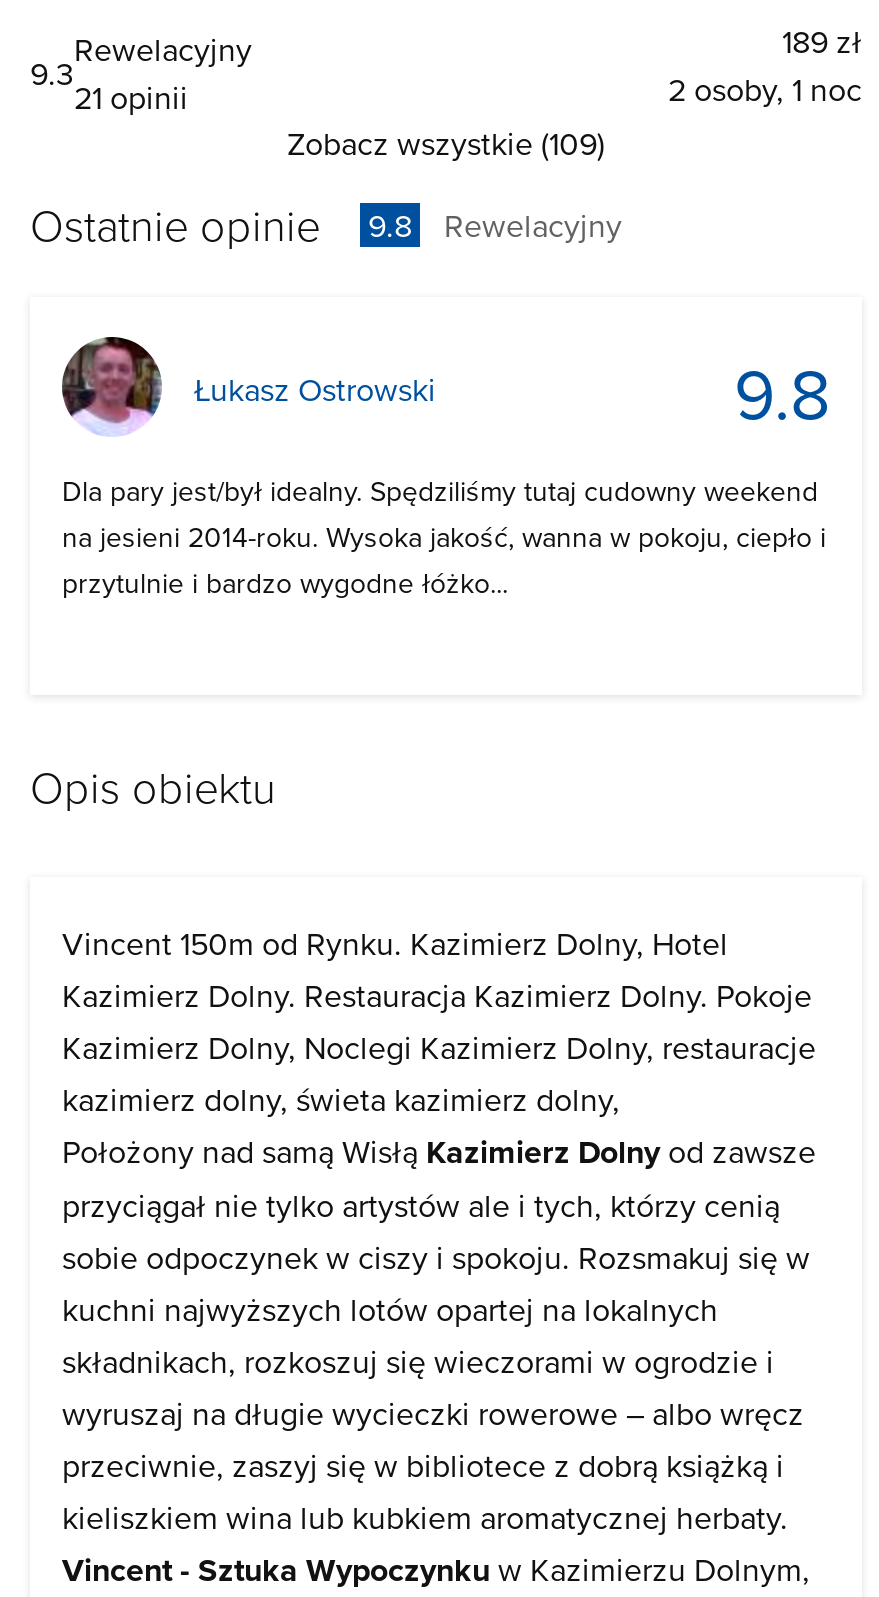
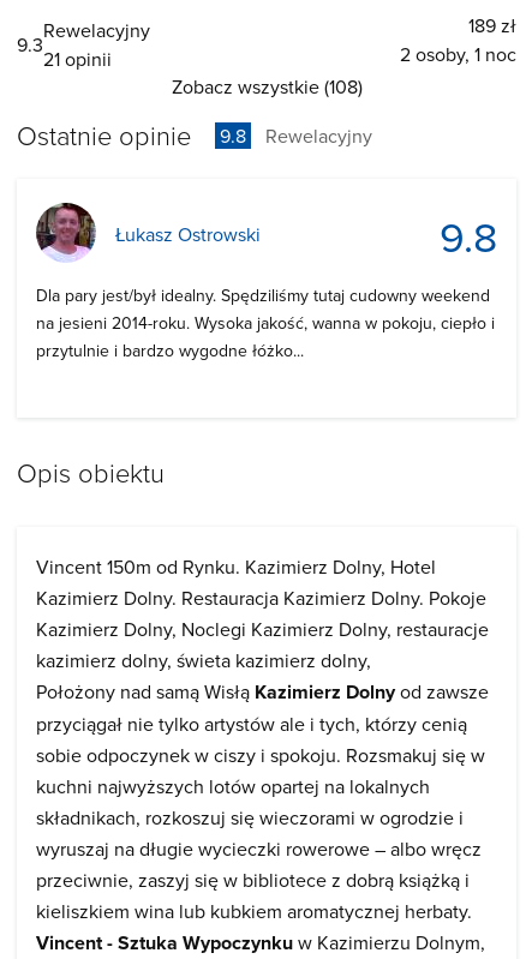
- Zobacz wszystkie (109)
+ Zobacz wszystkie (108)
